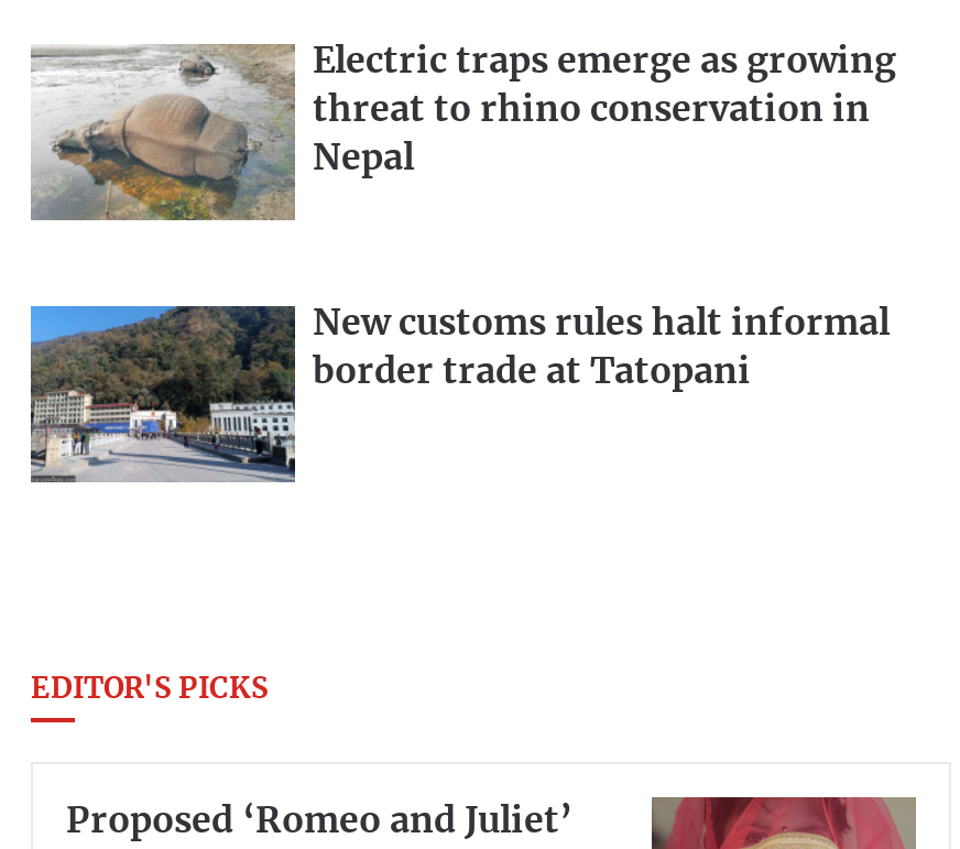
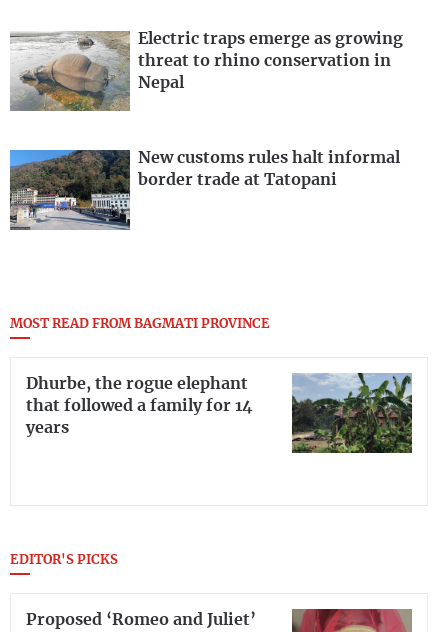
+ MOST READ FROM BAGMATI PROVINCE

+ [image]
+ Dhurbe, the rogue elephant
+ that followed a family for 14
+ years
